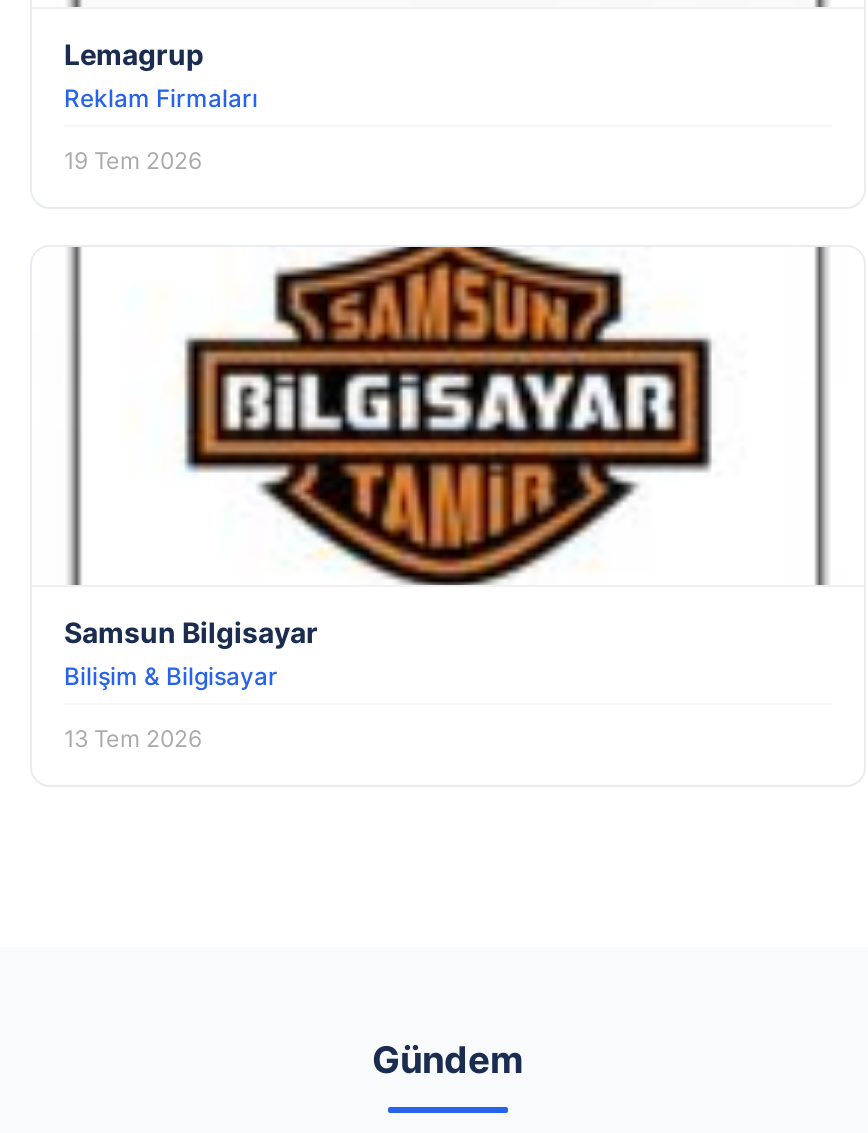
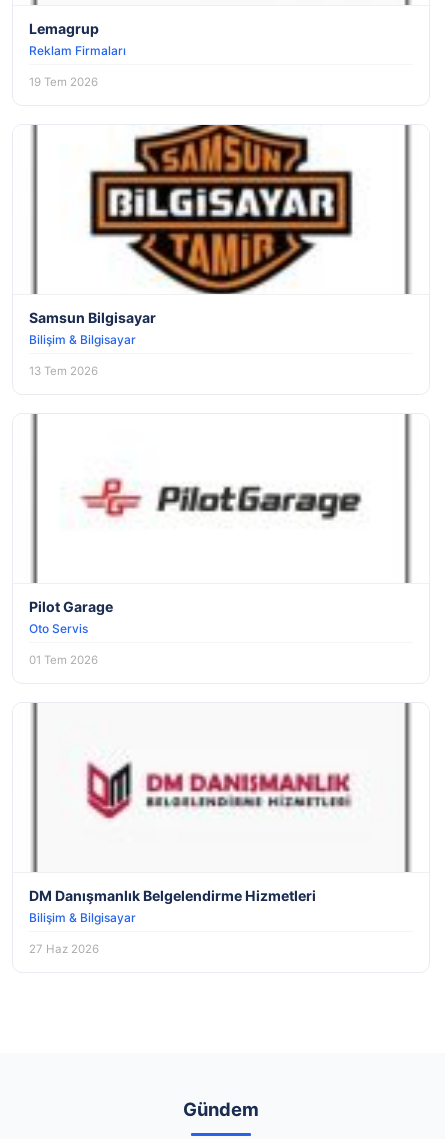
+ Pilot Garage
+ Oto Servis
+ 01 Tem 2026

+ DM Danışmanlık Belgelendirme Hizmetleri
+ Bilişim & Bilgisayar
+ 27 Haz 2026

+ [image]

+ [image]

+ [image]

+ [image]
